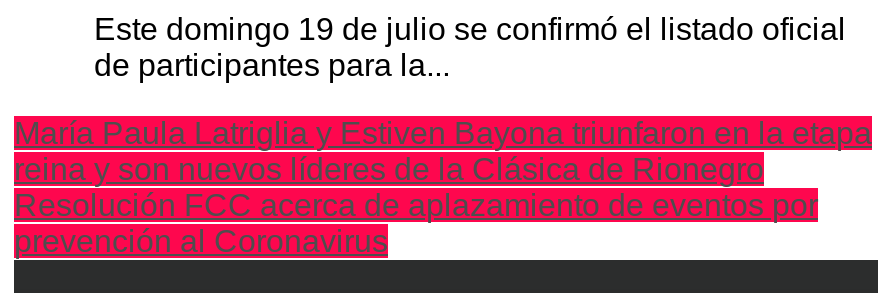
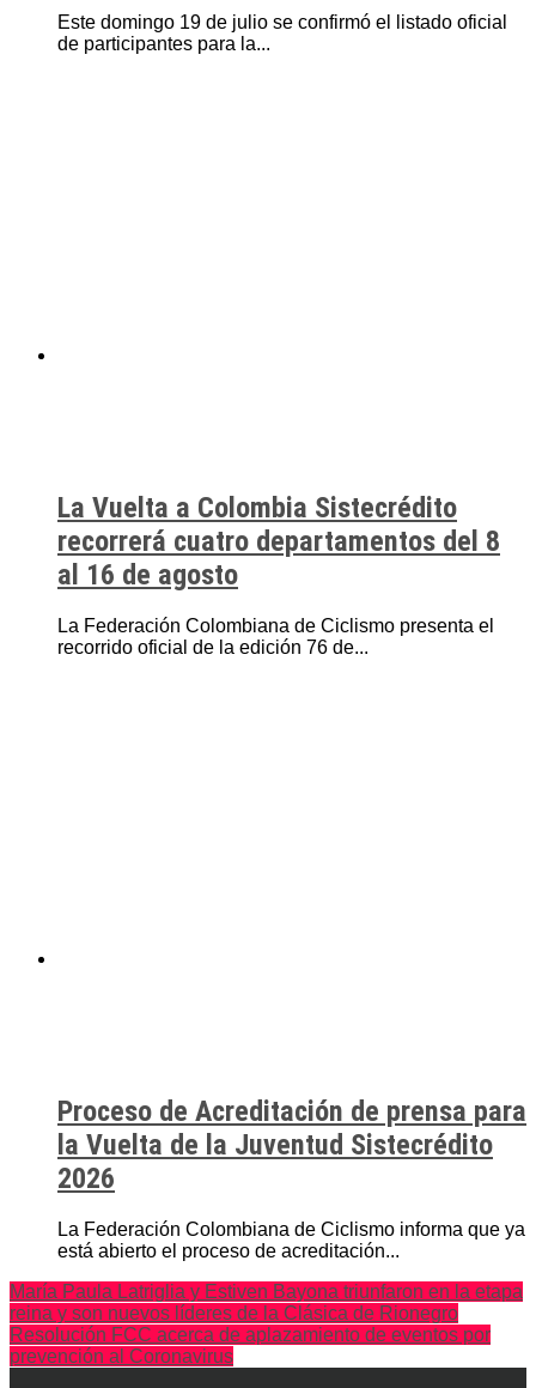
+ La Vuelta a Colombia Sistecrédito
+ recorrerá cuatro departamentos del 8
+ al 16 de agosto
+ La Federación Colombiana de Ciclismo presenta el
+ recorrido oficial de la edición 76 de...

+ Proceso de Acreditación de prensa para
+ la Vuelta de la Juventud Sistecrédito
+ 2026
+ La Federación Colombiana de Ciclismo informa que ya
+ está abierto el proceso de acreditación...
